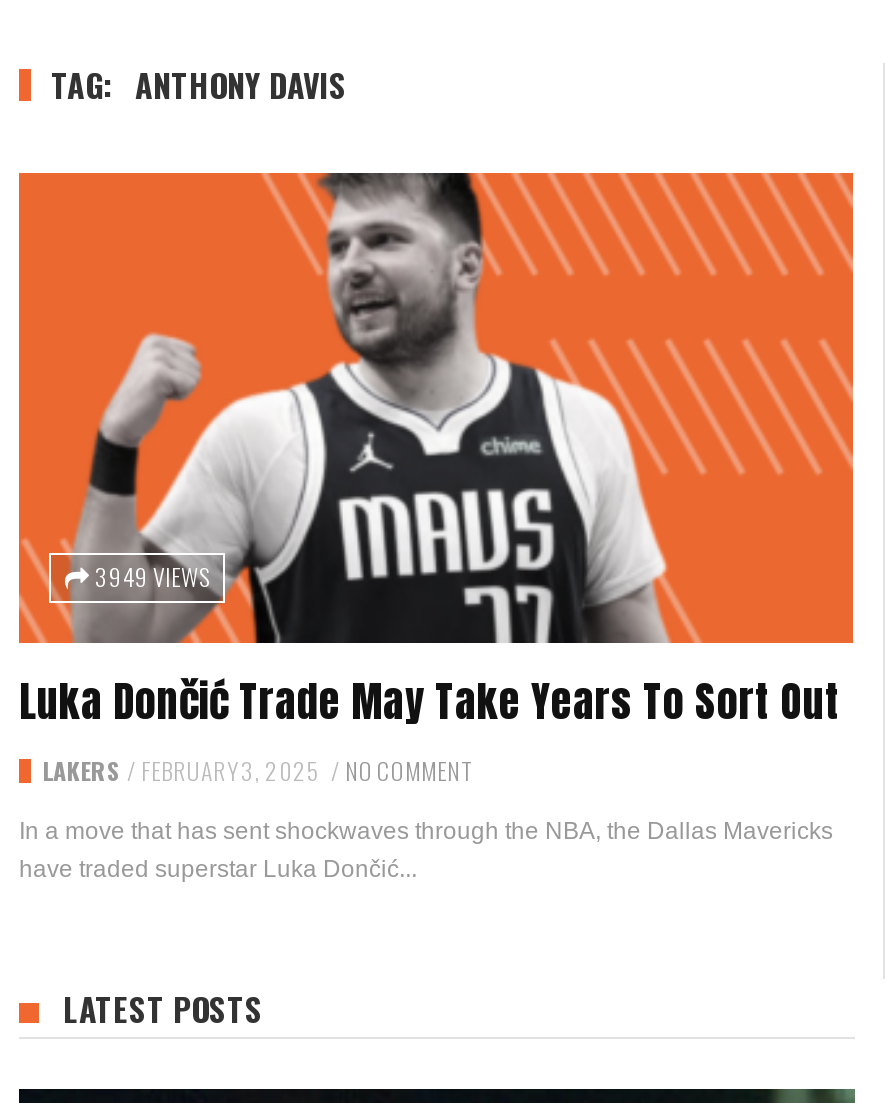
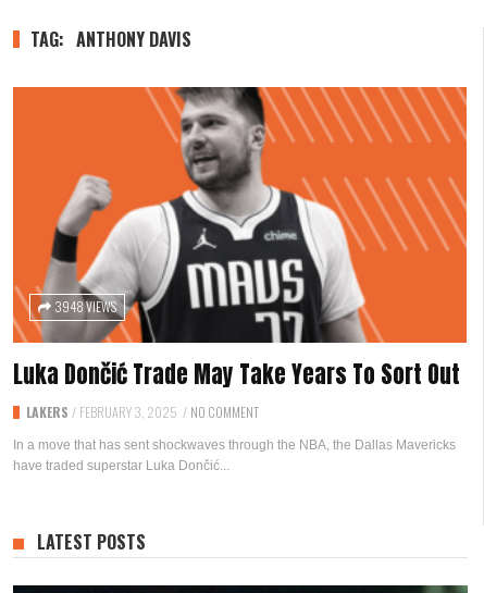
- 3949 VIEWS
+ 3948 VIEWS
